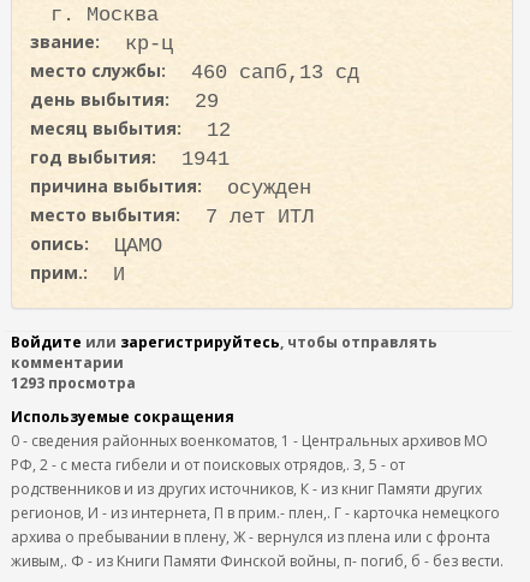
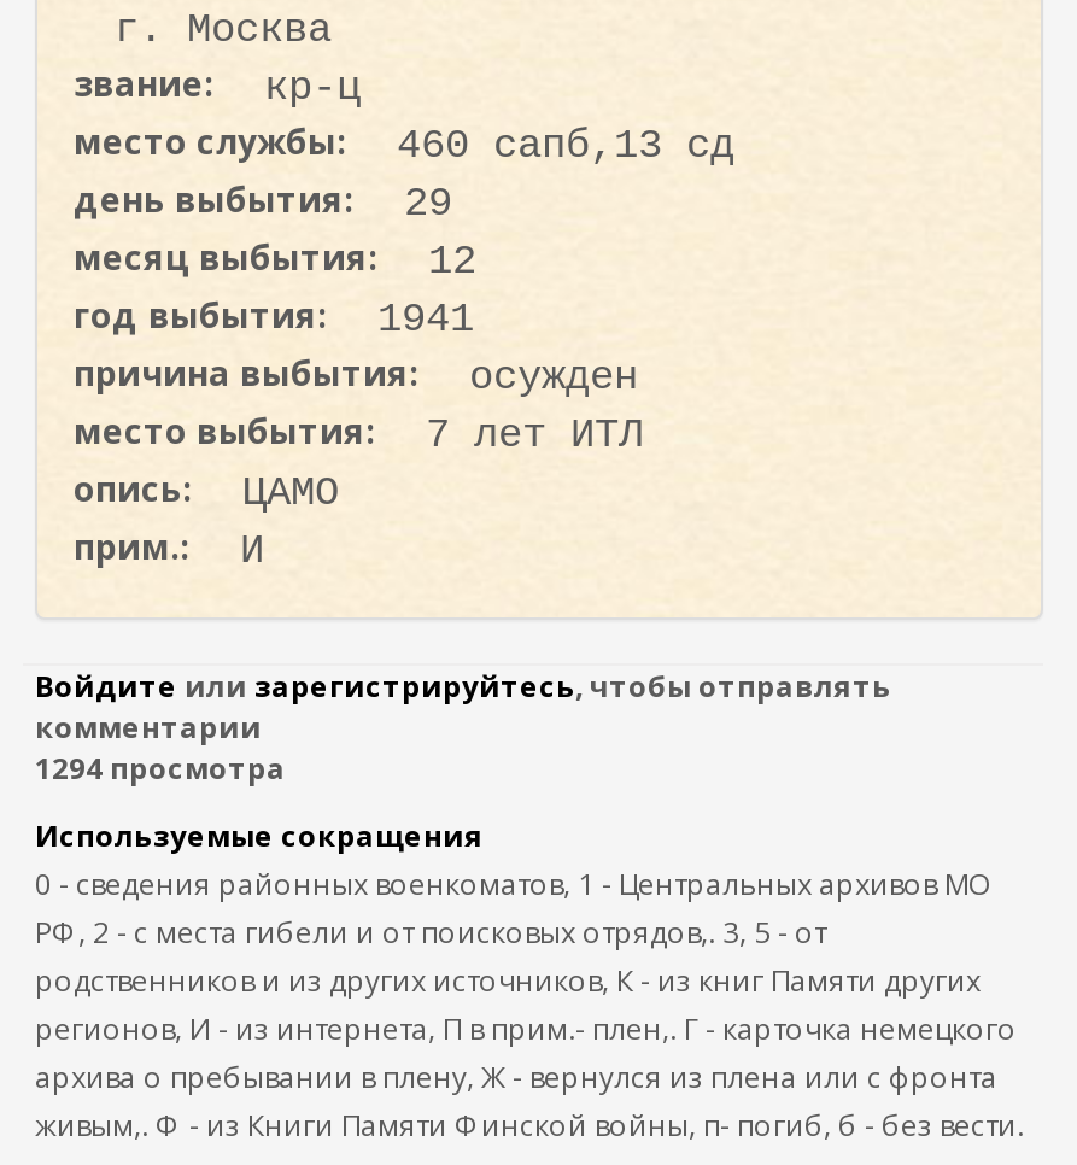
- 1293 просмотра
+ 1294 просмотра
